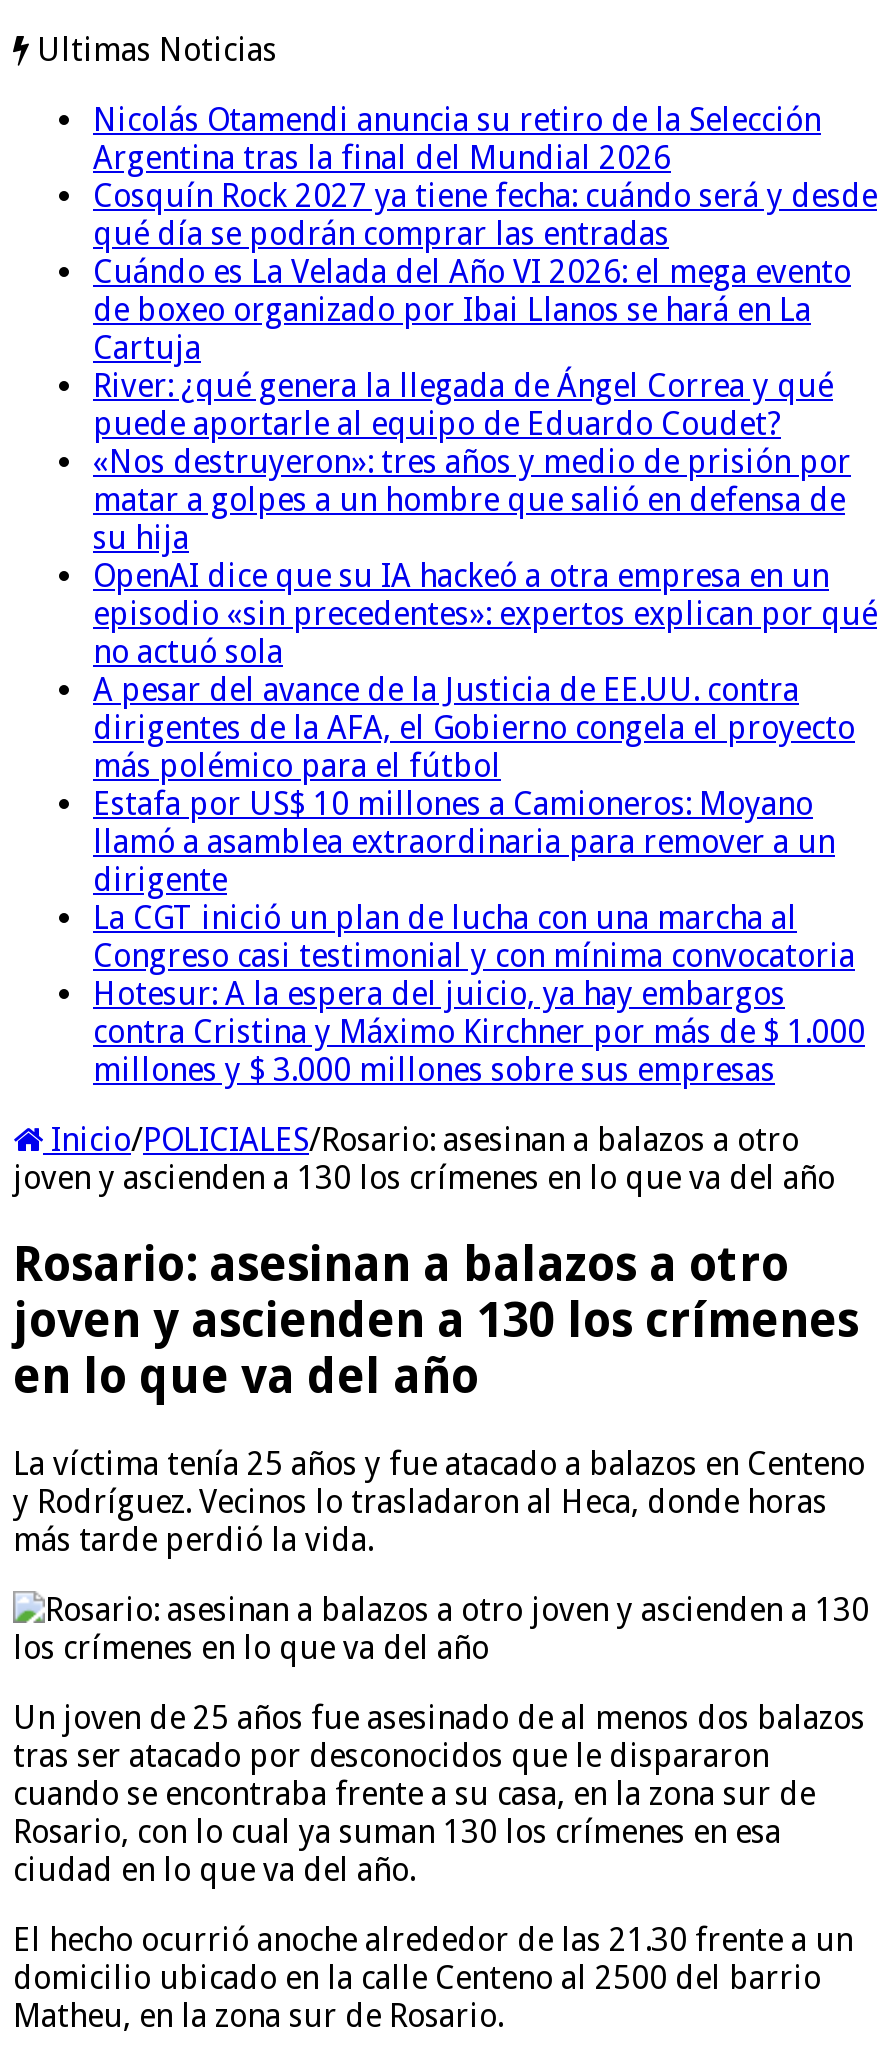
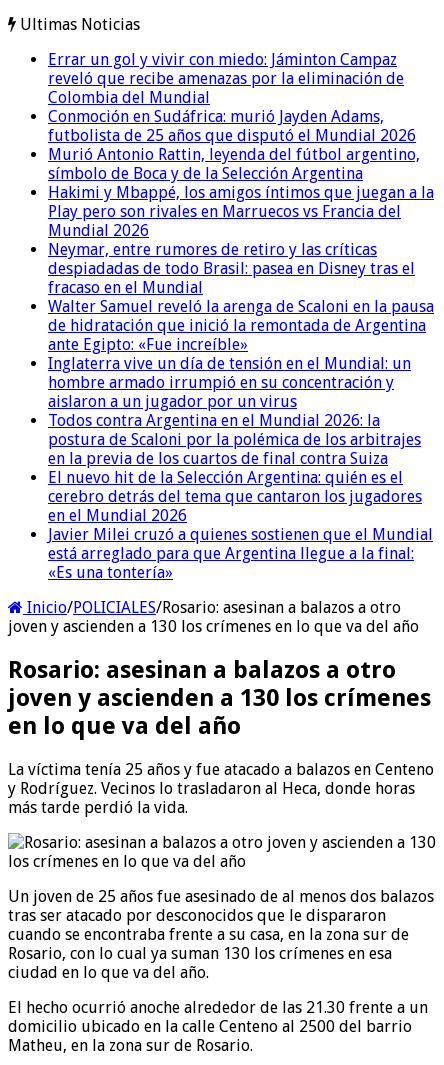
- Nicolás Otamendi anuncia su retiro de la Selección
- Argentina tras la final del Mundial 2026
- Cosquín Rock 2027 ya tiene fecha: cuándo será y desde
- qué día se podrán comprar las entradas
- Cuándo es La Velada del Año VI 2026: el mega evento
- de boxeo organizado por Ibai Llanos se hará en La
- Cartuja
- River: ¿qué genera la llegada de Ángel Correa y qué
- puede aportarle al equipo de Eduardo Coudet?
- «Nos destruyeron»: tres años y medio de prisión por
- matar a golpes a un hombre que salió en defensa de
- su hija
- OpenAI dice que su IA hackeó a otra empresa en un
- episodio «sin precedentes»: expertos explican por qué
- no actuó sola
- A pesar del avance de la Justicia de EE.UU. contra
- dirigentes de la AFA, el Gobierno congela el proyecto
- más polémico para el fútbol
- Estafa por US$ 10 millones a Camioneros: Moyano
- llamó a asamblea extraordinaria para remover a un
- dirigente
- La CGT inició un plan de lucha con una marcha al
- Congreso casi testimonial y con mínima convocatoria
- Hotesur: A la espera del juicio, ya hay embargos
- contra Cristina y Máximo Kirchner por más de $ 1.000
- millones y $ 3.000 millones sobre sus empresas
+ Errar un gol y vivir con miedo: Jáminton Campaz
+ reveló que recibe amenazas por la eliminación de
+ Colombia del Mundial
+ Conmoción en Sudáfrica: murió Jayden Adams,
+ futbolista de 25 años que disputó el Mundial 2026
+ Murió Antonio Rattin, leyenda del fútbol argentino,
+ símbolo de Boca y de la Selección Argentina
+ Hakimi y Mbappé, los amigos íntimos que juegan a la
+ Play pero son rivales en Marruecos vs Francia del
+ Mundial 2026
+ Neymar, entre rumores de retiro y las críticas
+ despiadadas de todo Brasil: pasea en Disney tras el
+ fracaso en el Mundial
+ Walter Samuel reveló la arenga de Scaloni en la pausa
+ de hidratación que inició la remontada de Argentina
+ ante Egipto: «Fue increíble»
+ Inglaterra vive un día de tensión en el Mundial: un
+ hombre armado irrumpió en su concentración y
+ aislaron a un jugador por un virus
+ Todos contra Argentina en el Mundial 2026: la
+ postura de Scaloni por la polémica de los arbitrajes
+ en la previa de los cuartos de final contra Suiza
+ El nuevo hit de la Selección Argentina: quién es el
+ cerebro detrás del tema que cantaron los jugadores
+ en el Mundial 2026
+ Javier Milei cruzó a quienes sostienen que el Mundial
+ está arreglado para que Argentina llegue a la final:
+ «Es una tontería»
